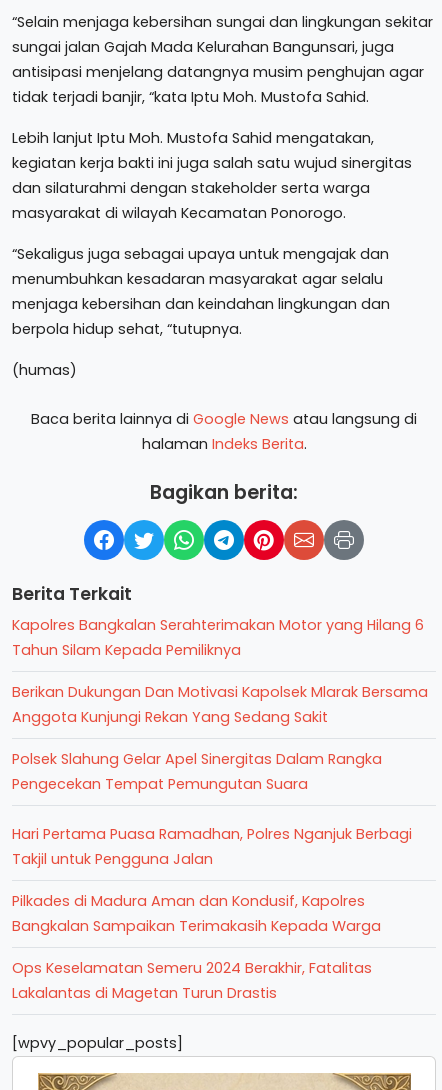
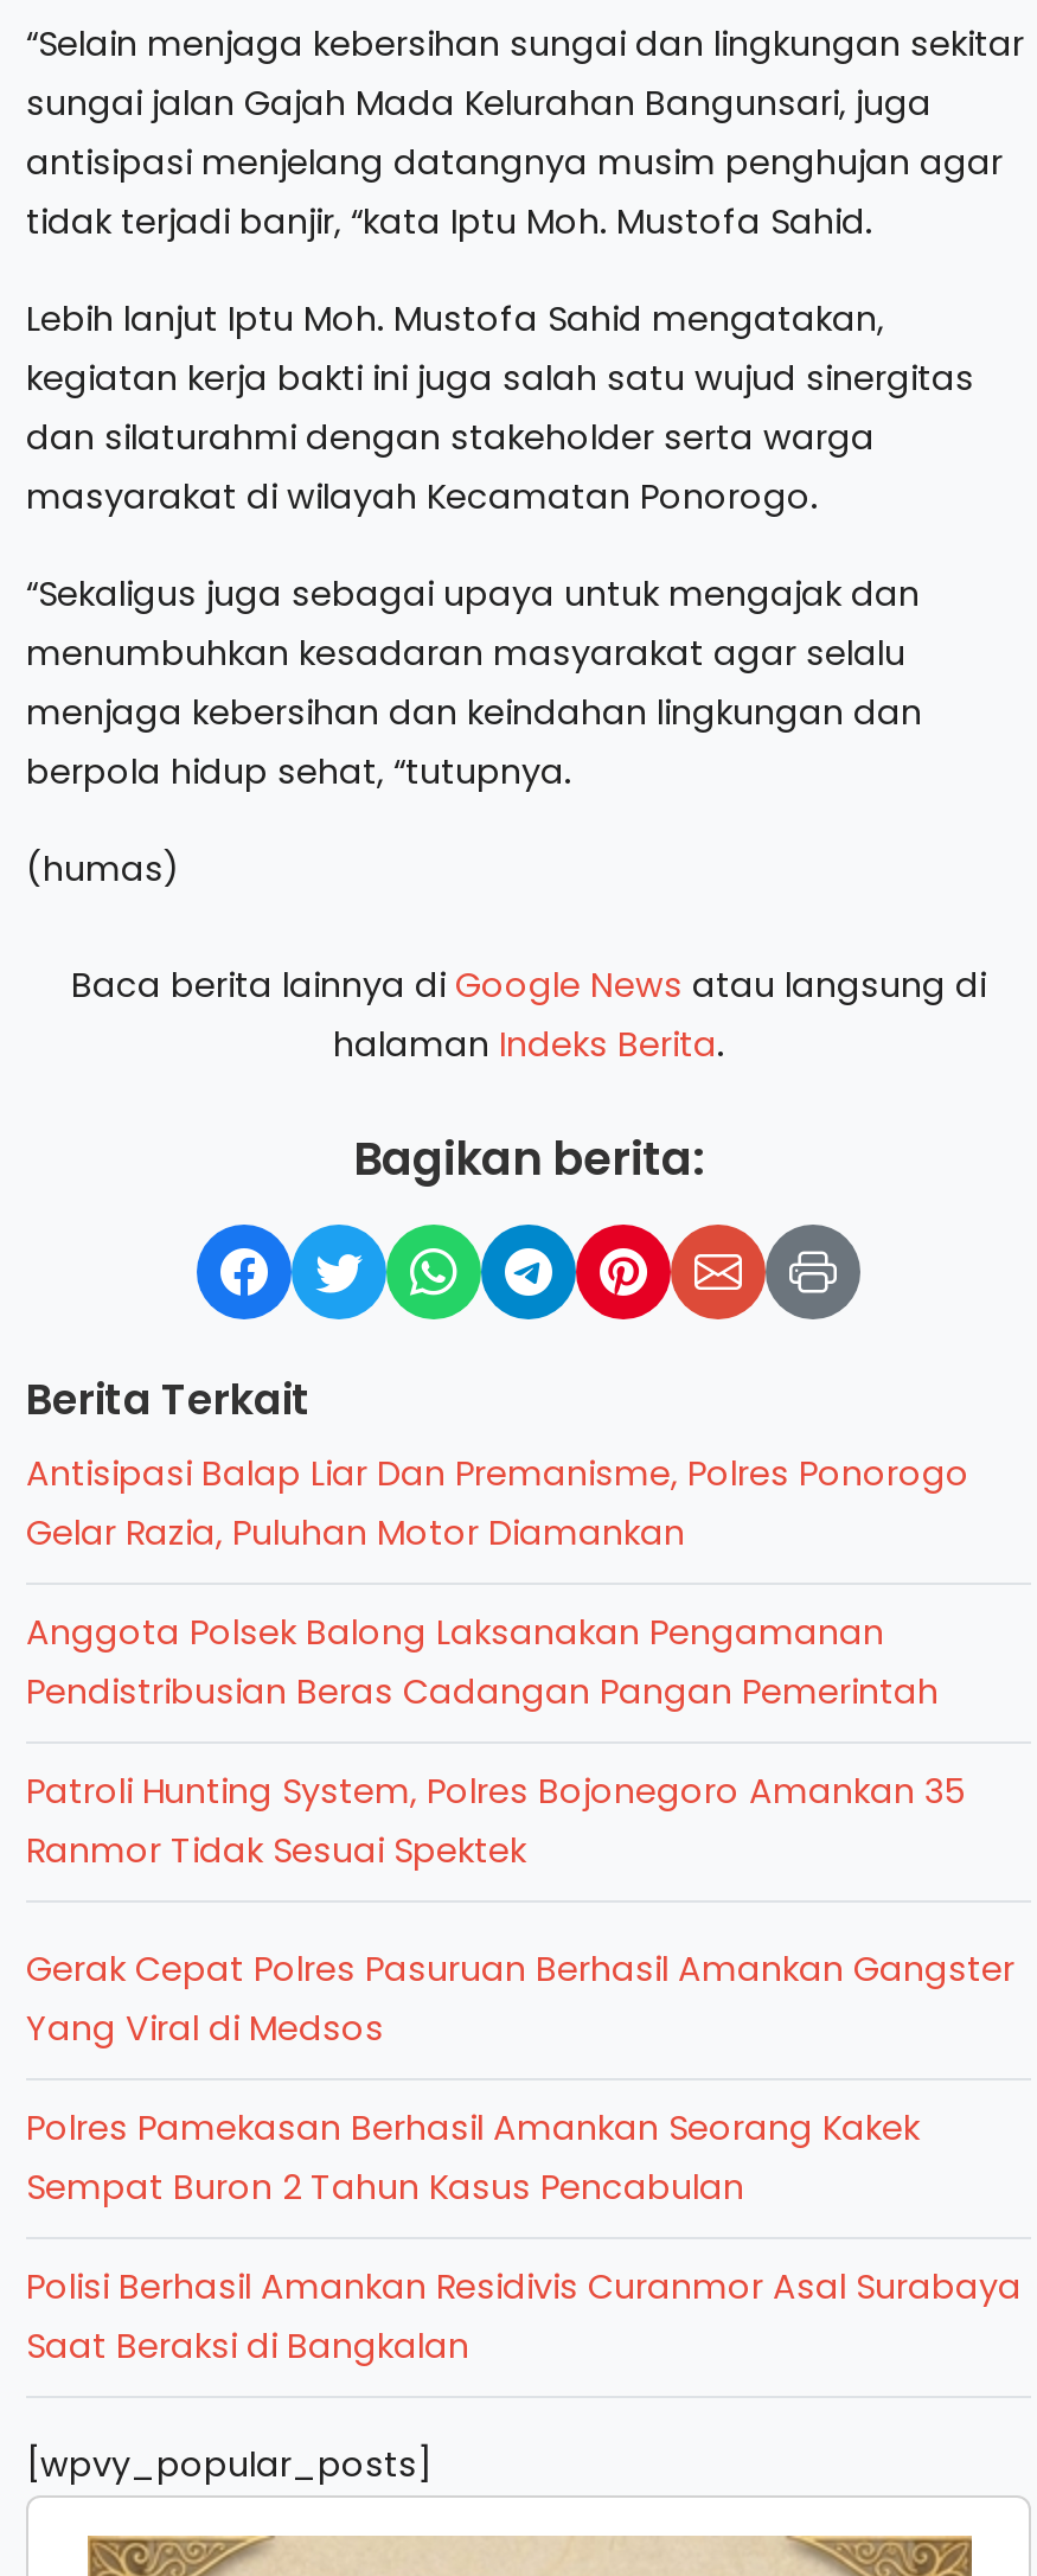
- Kapolres Bangkalan Serahterimakan Motor yang Hilang 6
- Tahun Silam Kepada Pemiliknya
+ Antisipasi Balap Liar Dan Premanisme, Polres Ponorogo
+ Gelar Razia, Puluhan Motor Diamankan

- Berikan Dukungan Dan Motivasi Kapolsek Mlarak Bersama
- Anggota Kunjungi Rekan Yang Sedang Sakit
+ Anggota Polsek Balong Laksanakan Pengamanan
+ Pendistribusian Beras Cadangan Pangan Pemerintah

- Polsek Slahung Gelar Apel Sinergitas Dalam Rangka
- Pengecekan Tempat Pemungutan Suara
+ Patroli Hunting System, Polres Bojonegoro Amankan 35
+ Ranmor Tidak Sesuai Spektek

- Hari Pertama Puasa Ramadhan, Polres Nganjuk Berbagi
- Takjil untuk Pengguna Jalan
+ Gerak Cepat Polres Pasuruan Berhasil Amankan Gangster
+ Yang Viral di Medsos

- Pilkades di Madura Aman dan Kondusif, Kapolres
- Bangkalan Sampaikan Terimakasih Kepada Warga
+ Polres Pamekasan Berhasil Amankan Seorang Kakek
+ Sempat Buron 2 Tahun Kasus Pencabulan

- Ops Keselamatan Semeru 2024 Berakhir, Fatalitas
- Lakalantas di Magetan Turun Drastis
+ Polisi Berhasil Amankan Residivis Curanmor Asal Surabaya
+ Saat Beraksi di Bangkalan
